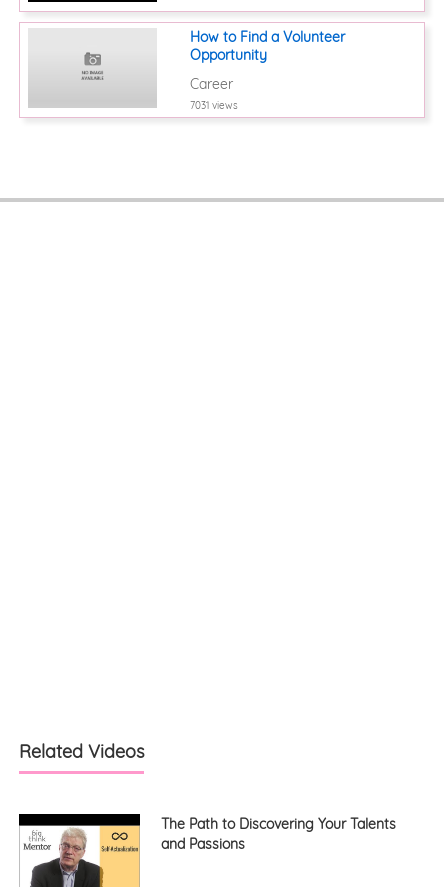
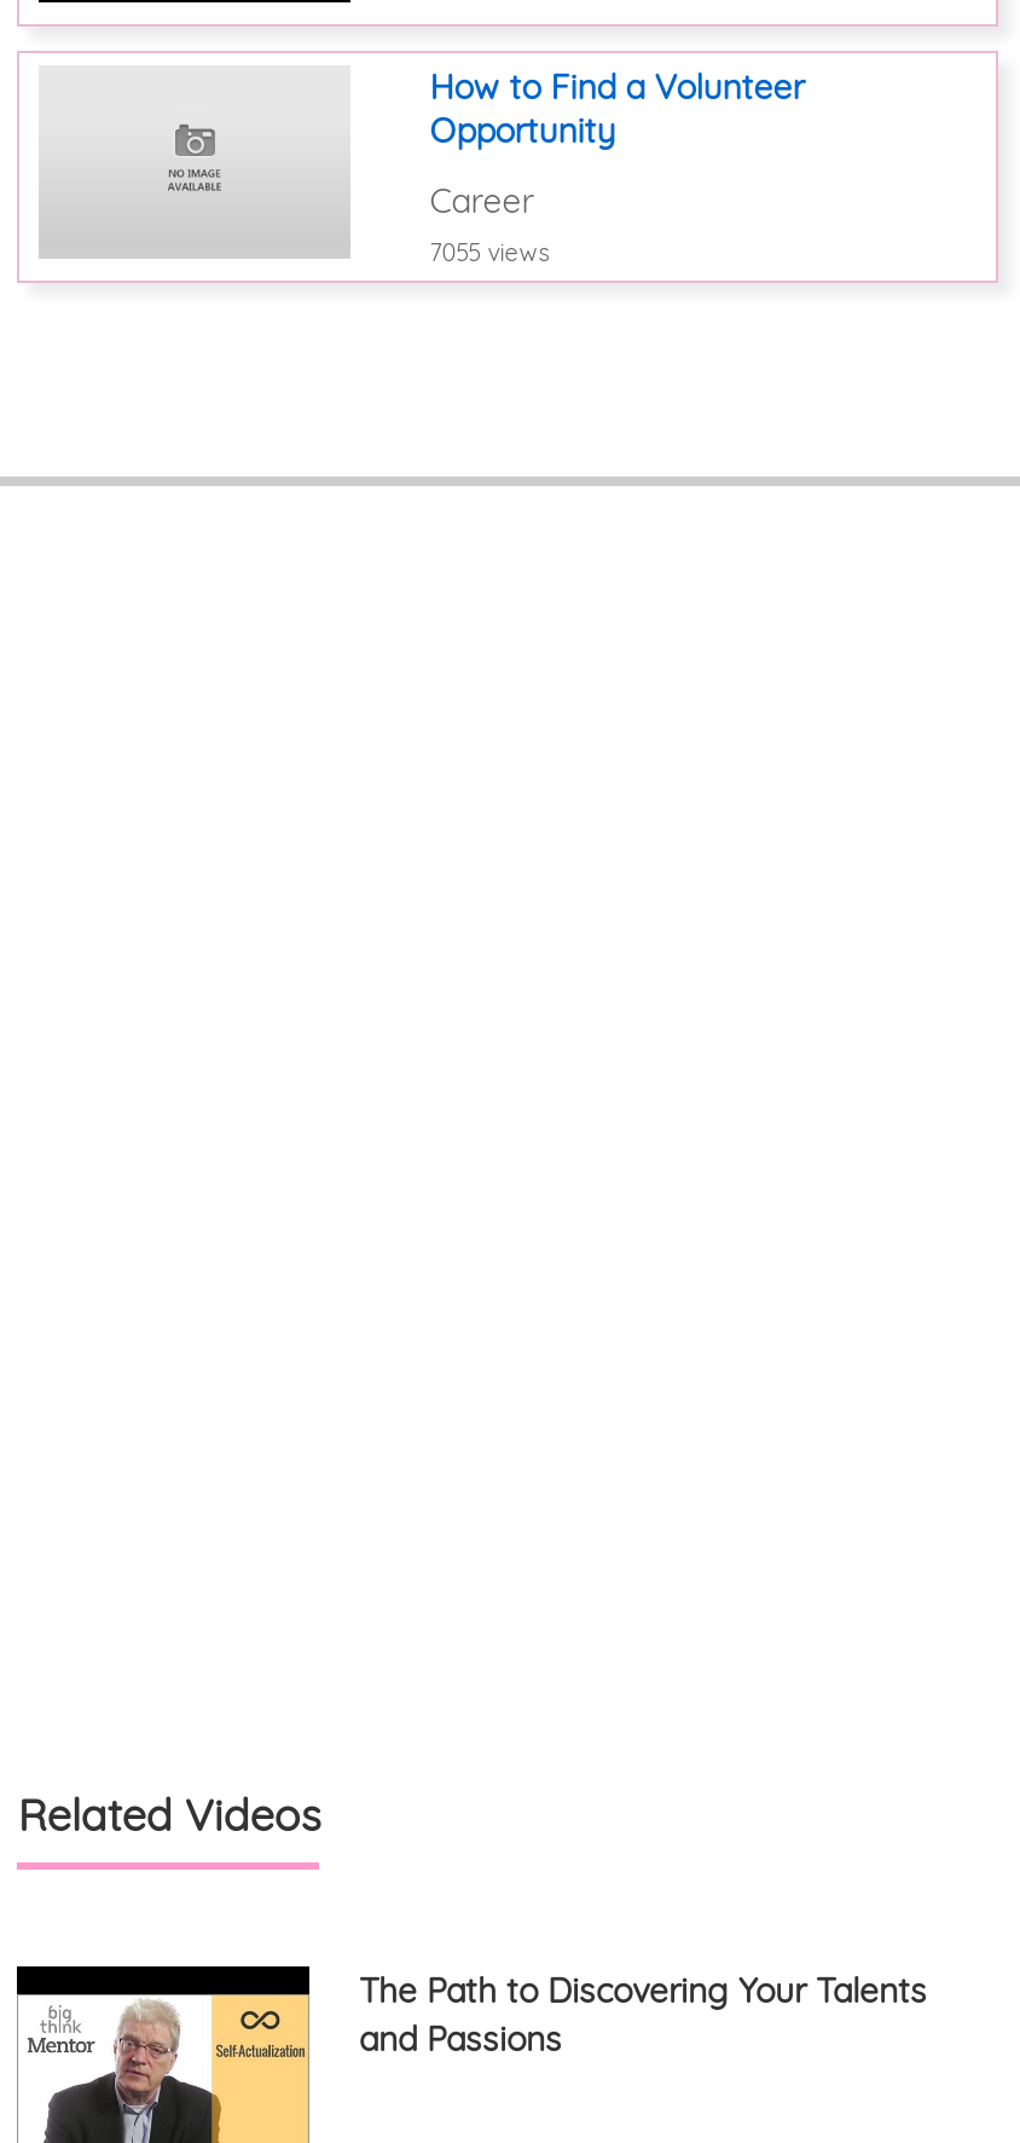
- 7031 views
+ 7055 views
